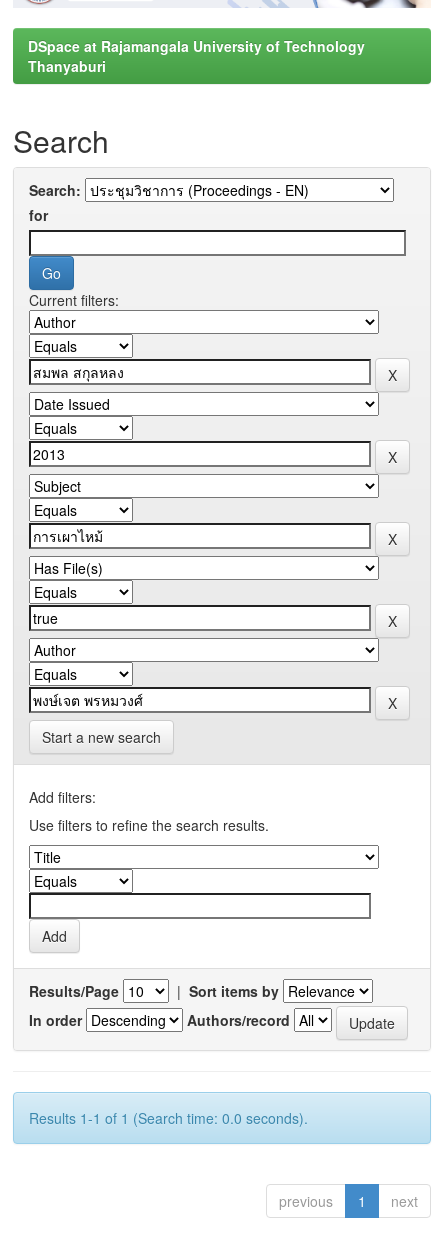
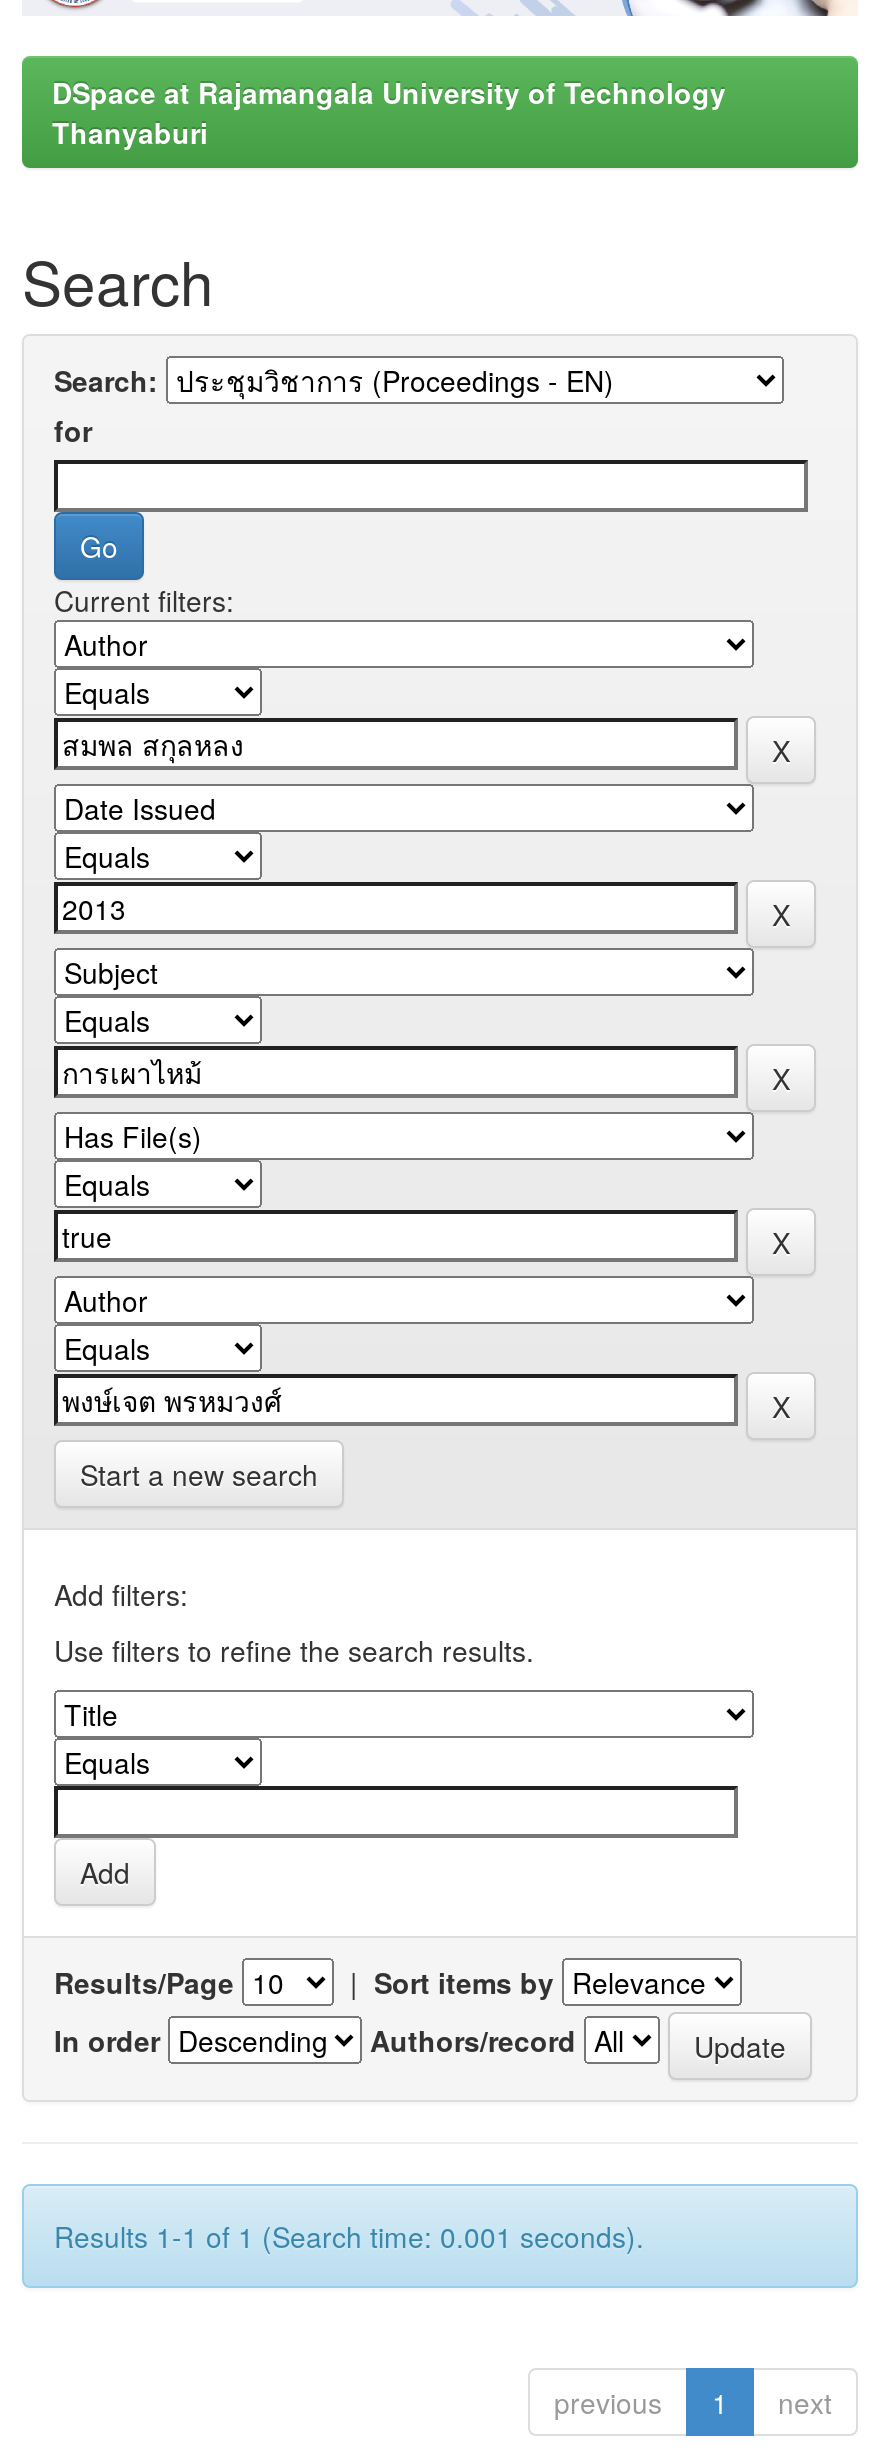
- Results 1-1 of 1 (Search time: 0.0 seconds).
+ Results 1-1 of 1 (Search time: 0.001 seconds).
